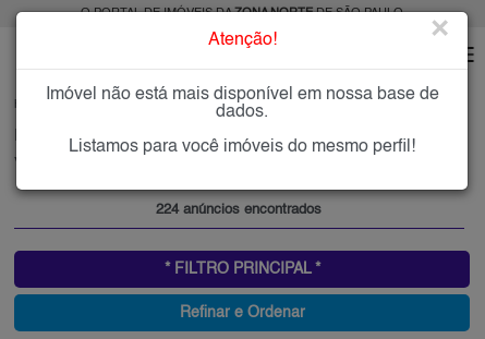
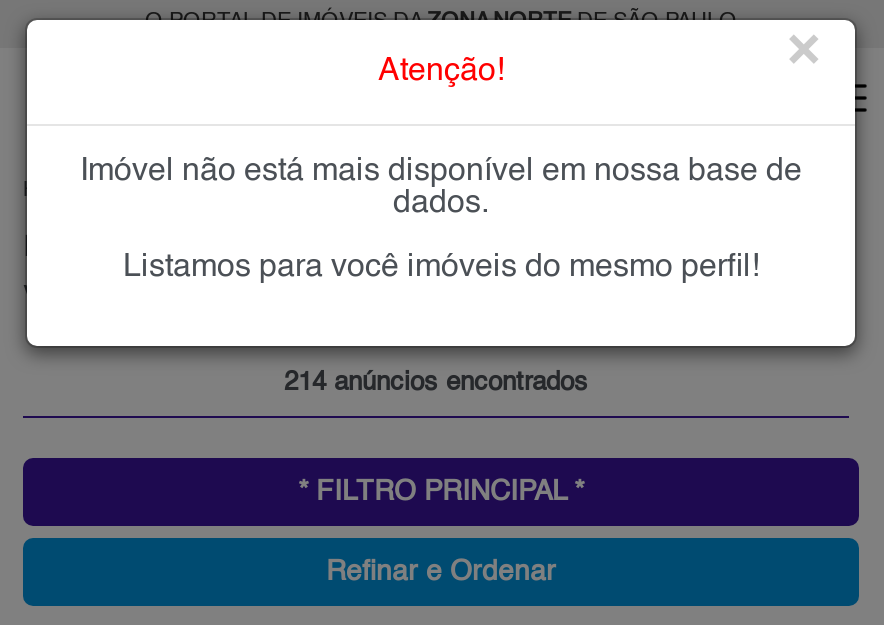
- 224 anúncios encontrados
+ 214 anúncios encontrados
